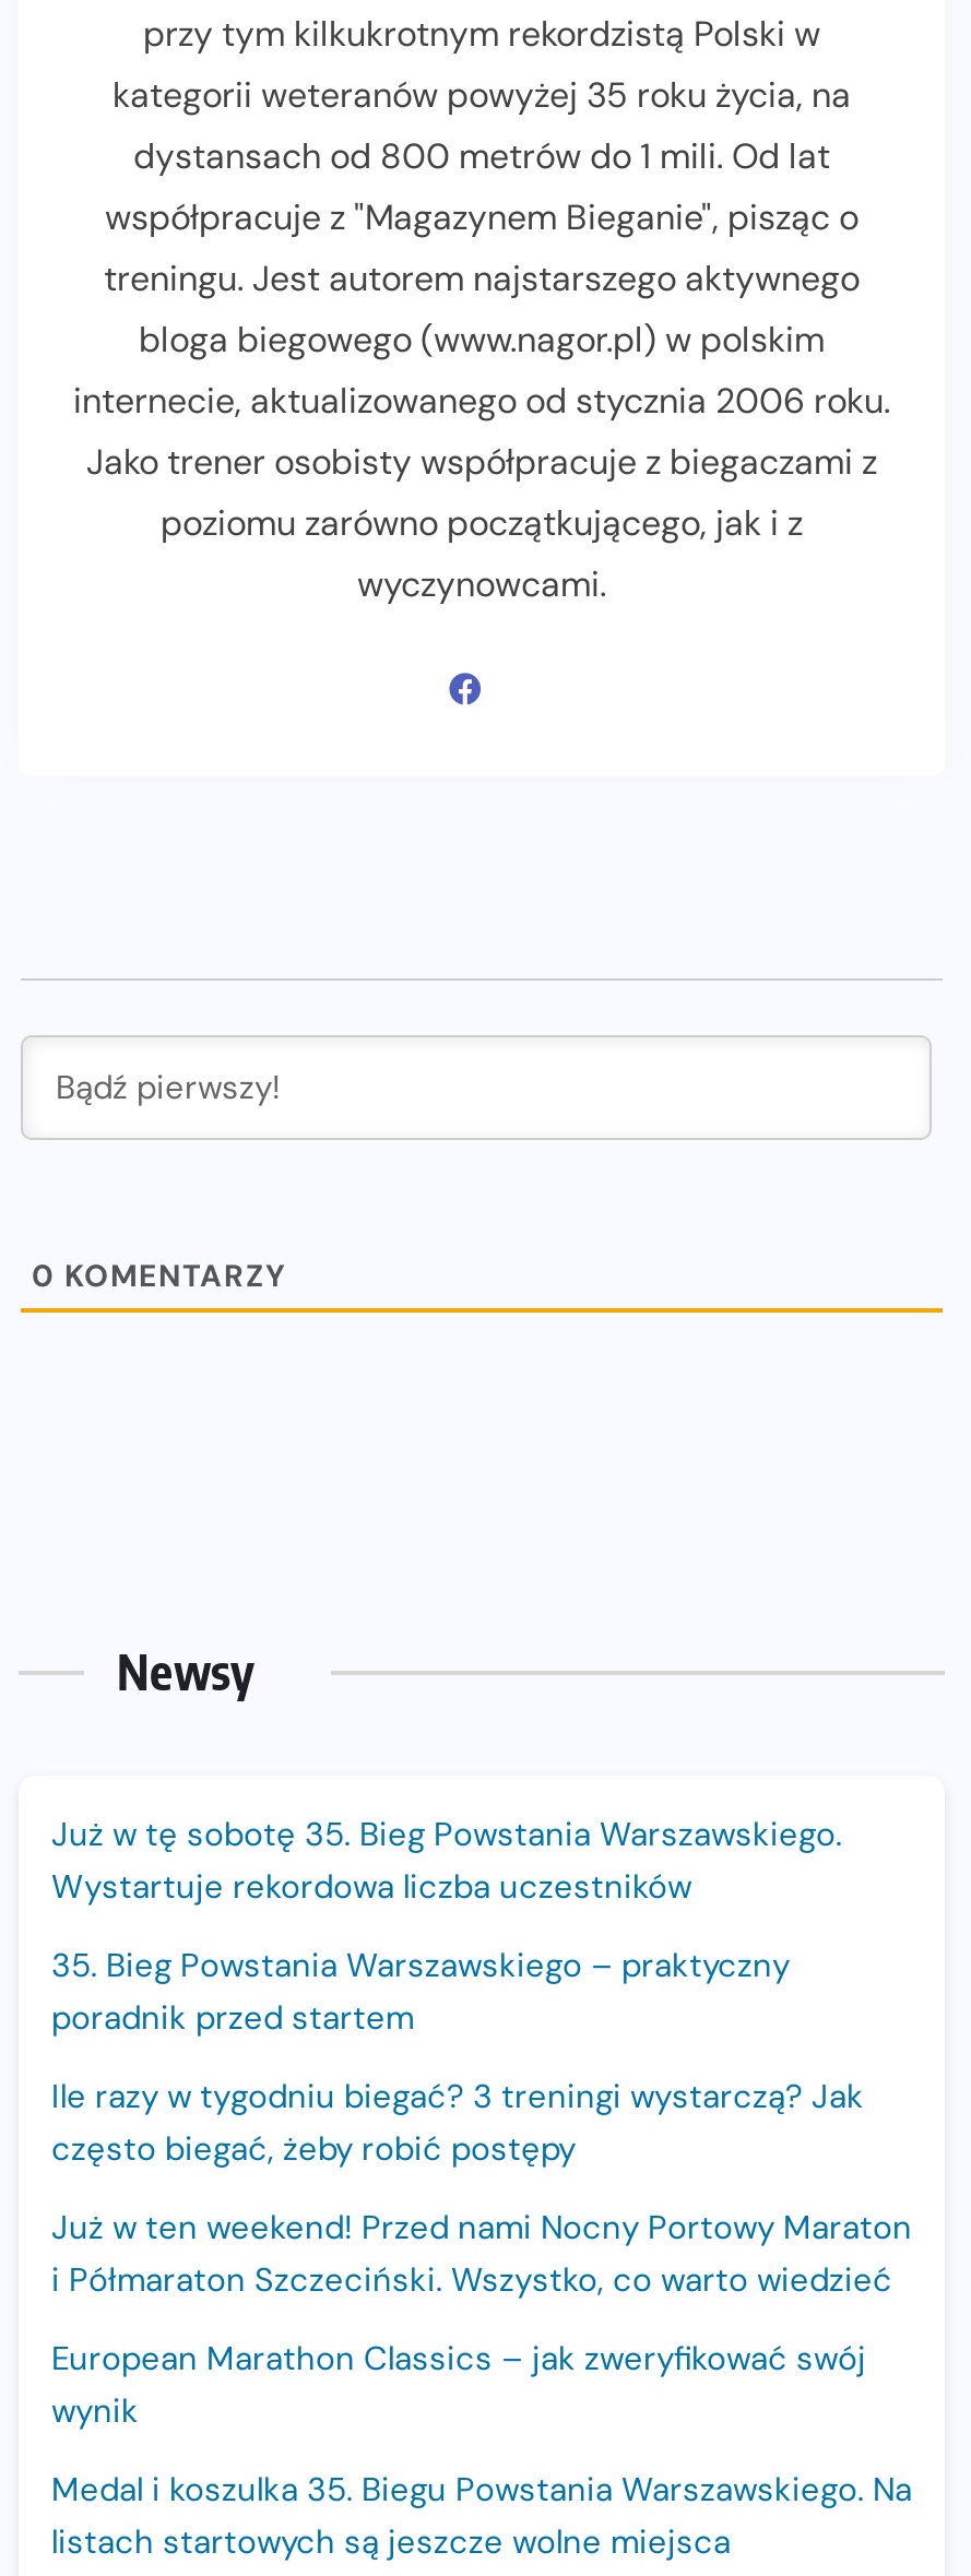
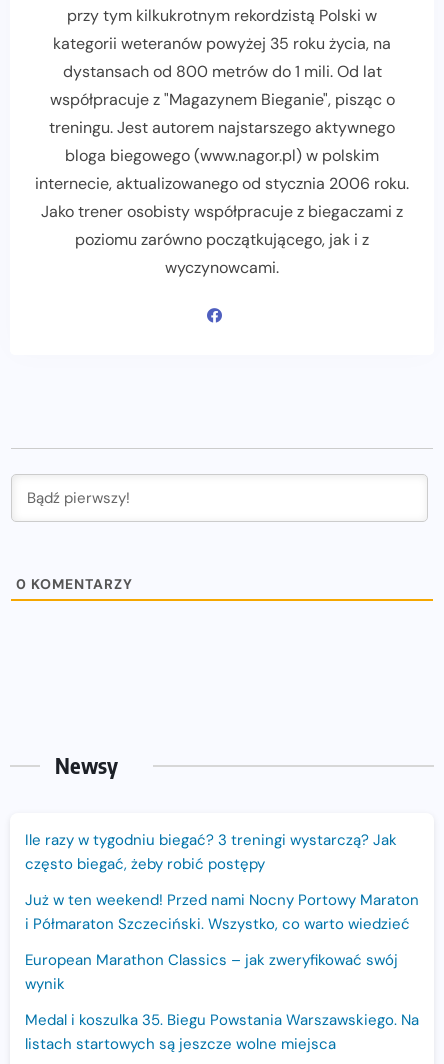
- Już w tę sobotę 35. Bieg Powstania Warszawskiego.
- Wystartuje rekordowa liczba uczestników
- 35. Bieg Powstania Warszawskiego – praktyczny
- poradnik przed startem
